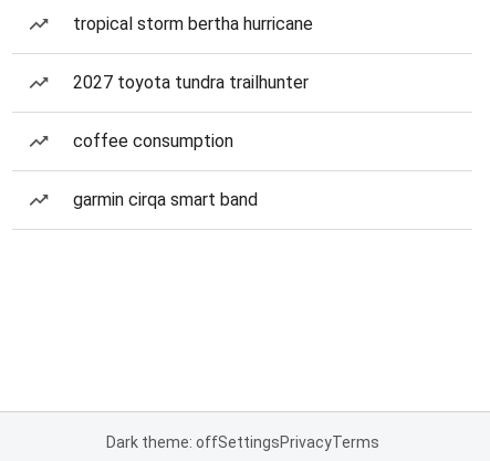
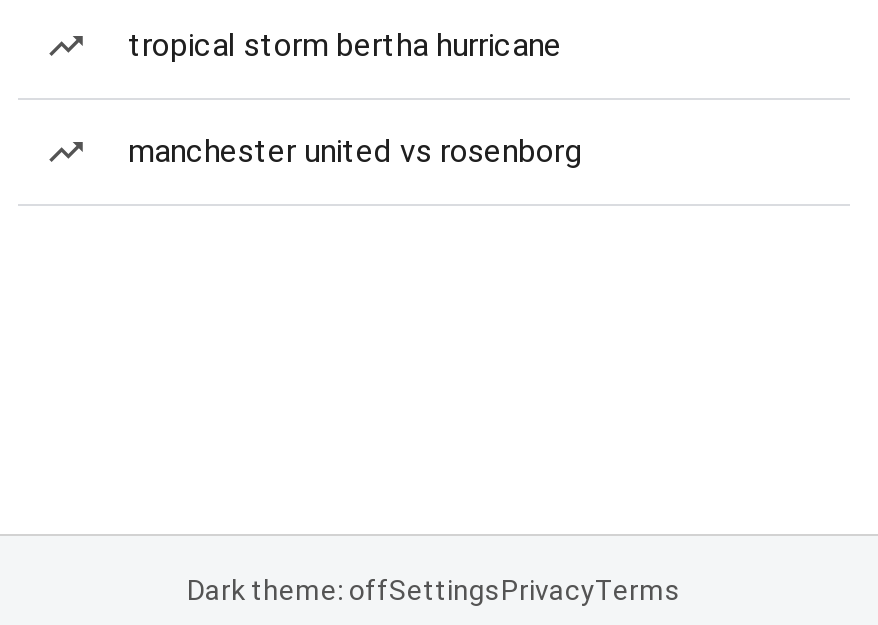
- 2027 toyota tundra trailhunter
- coffee consumption
- garmin cirqa smart band
+ manchester united vs rosenborg
